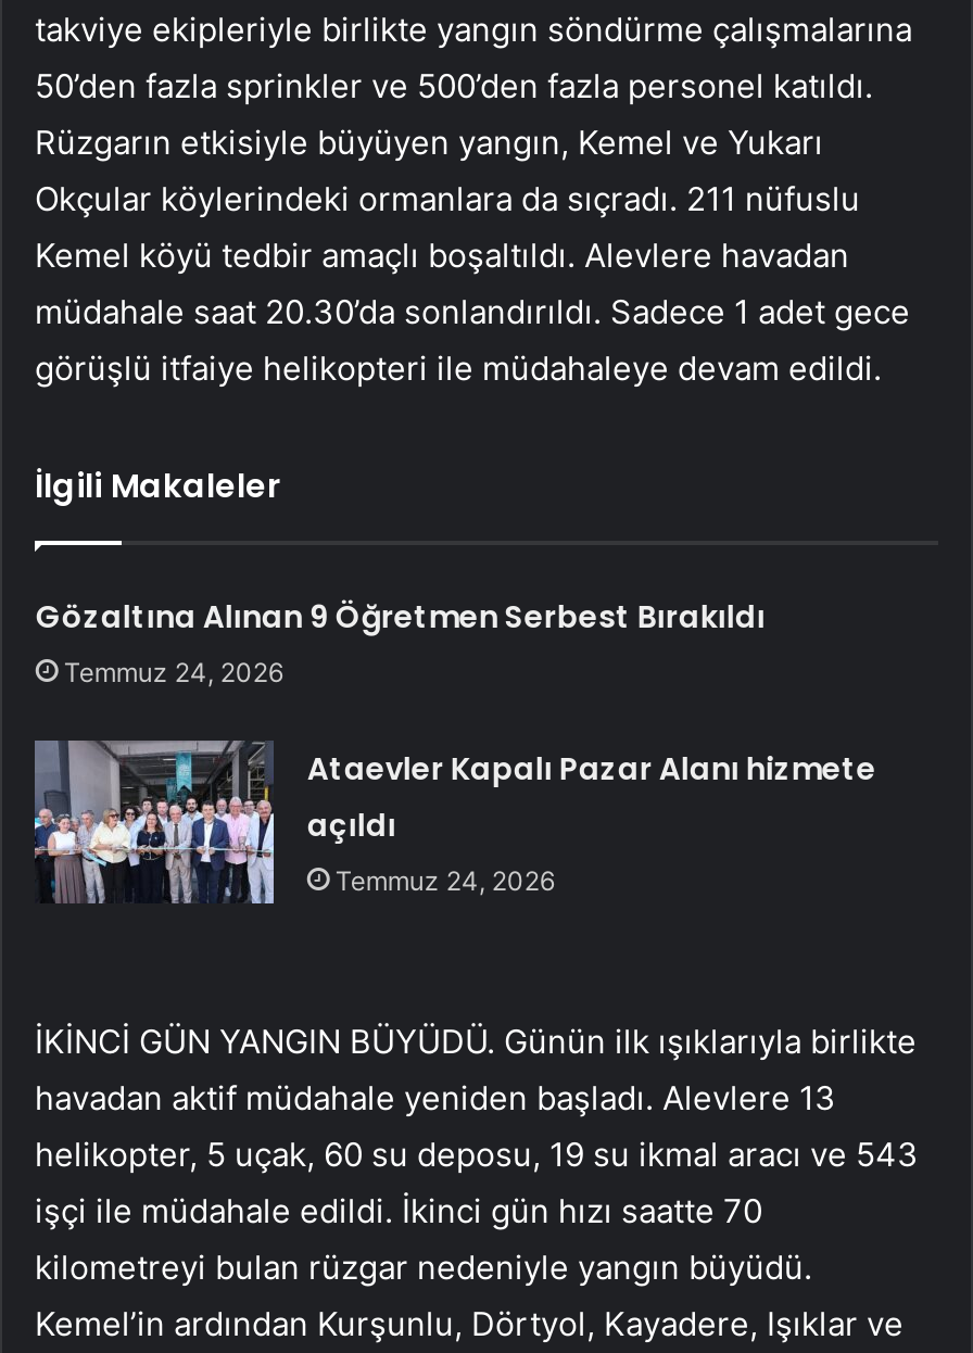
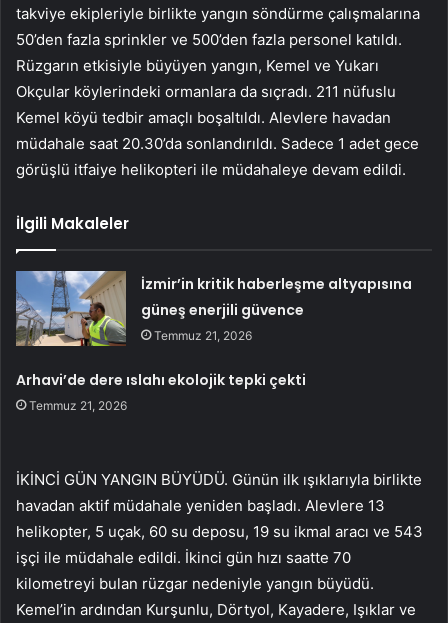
- Gözaltına Alınan 9 Öğretmen Serbest Bırakıldı
- Temmuz 24, 2026
+ İzmir’in kritik haberleşme altyapısına
+ güneş enerjili güvence
+ Temmuz 21, 2026

- [image]
- Ataevler Kapalı Pazar Alanı hizmete
- açıldı
- Temmuz 24, 2026
+ [image]
+ Arhavi’de dere ıslahı ekolojik tepki çekti
+ Temmuz 21, 2026
